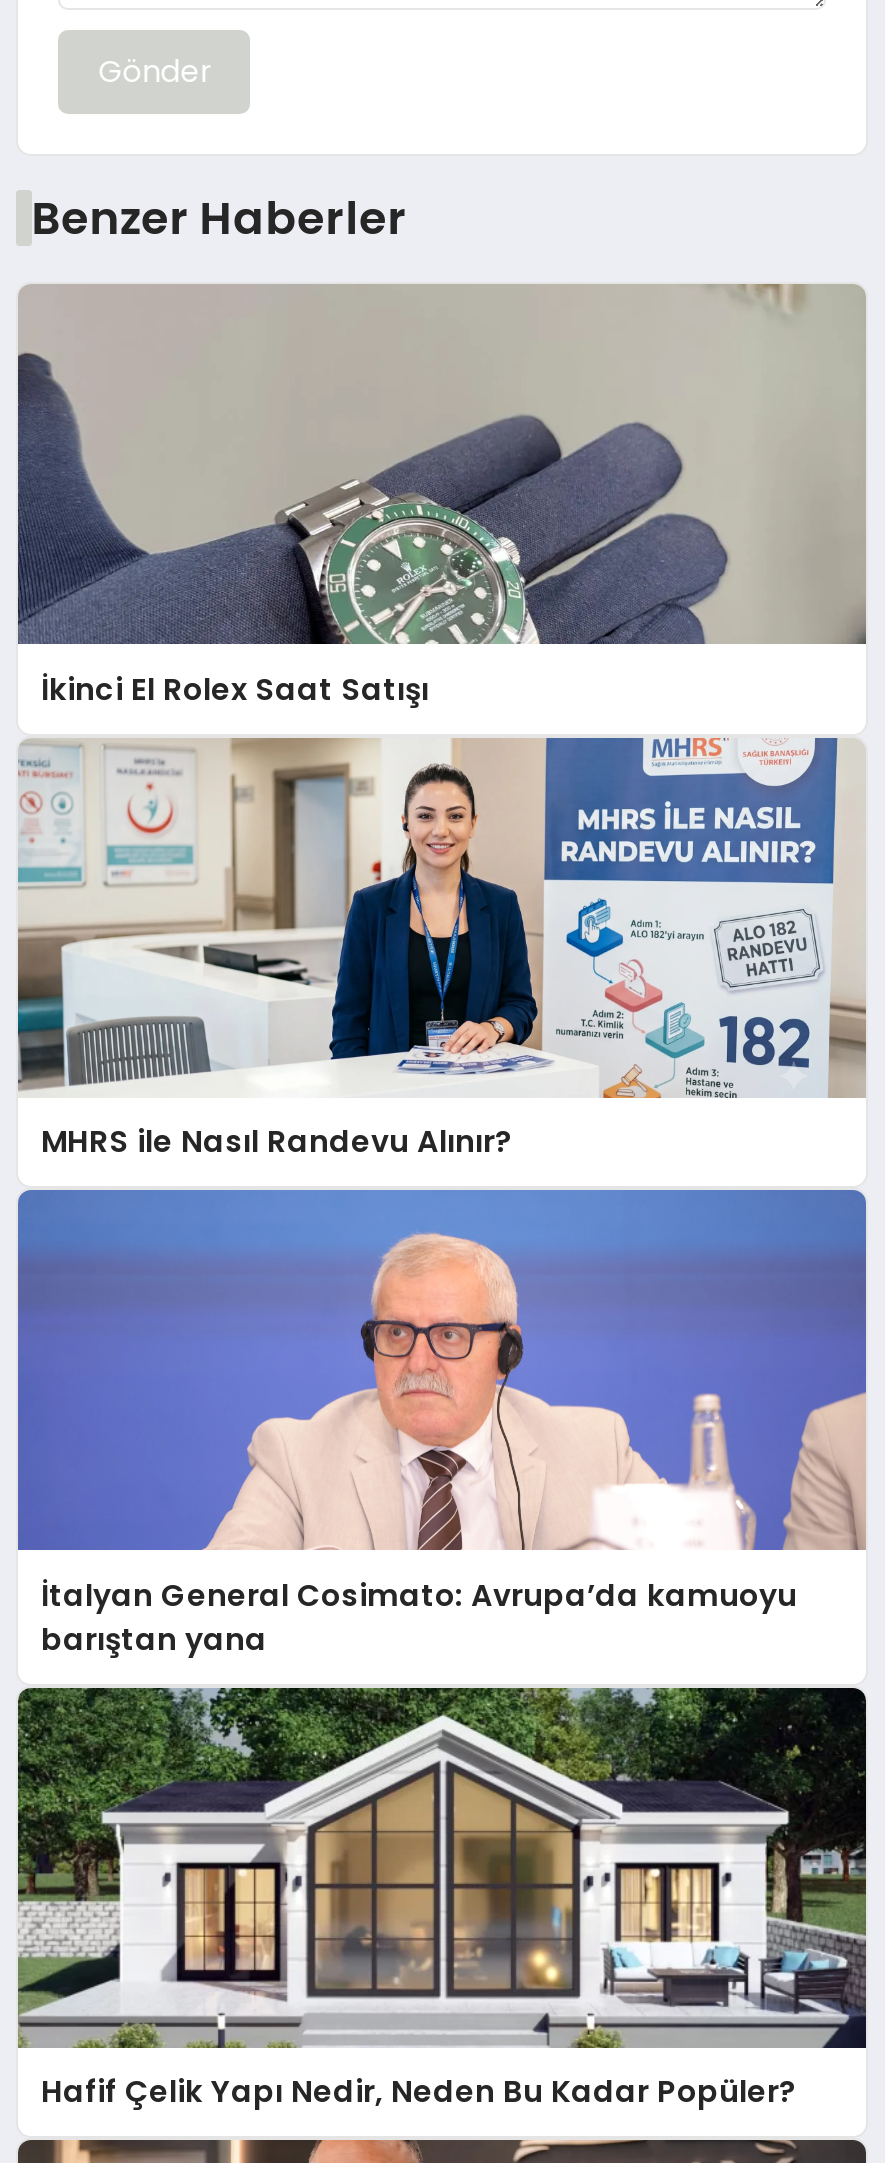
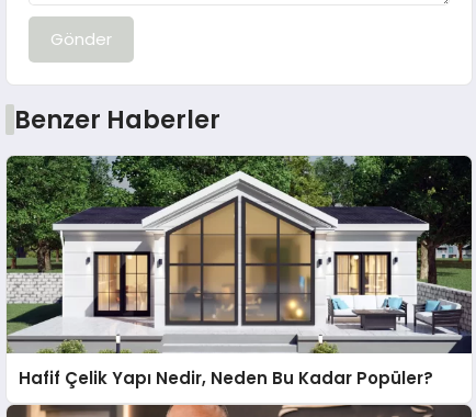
- [image]
- İkinci El Rolex Saat Satışı

- [image]
- MHRS ile Nasıl Randevu Alınır?

- İtalyan General Cosimato: Avrupa’da kamuoyu
- barıştan yana
